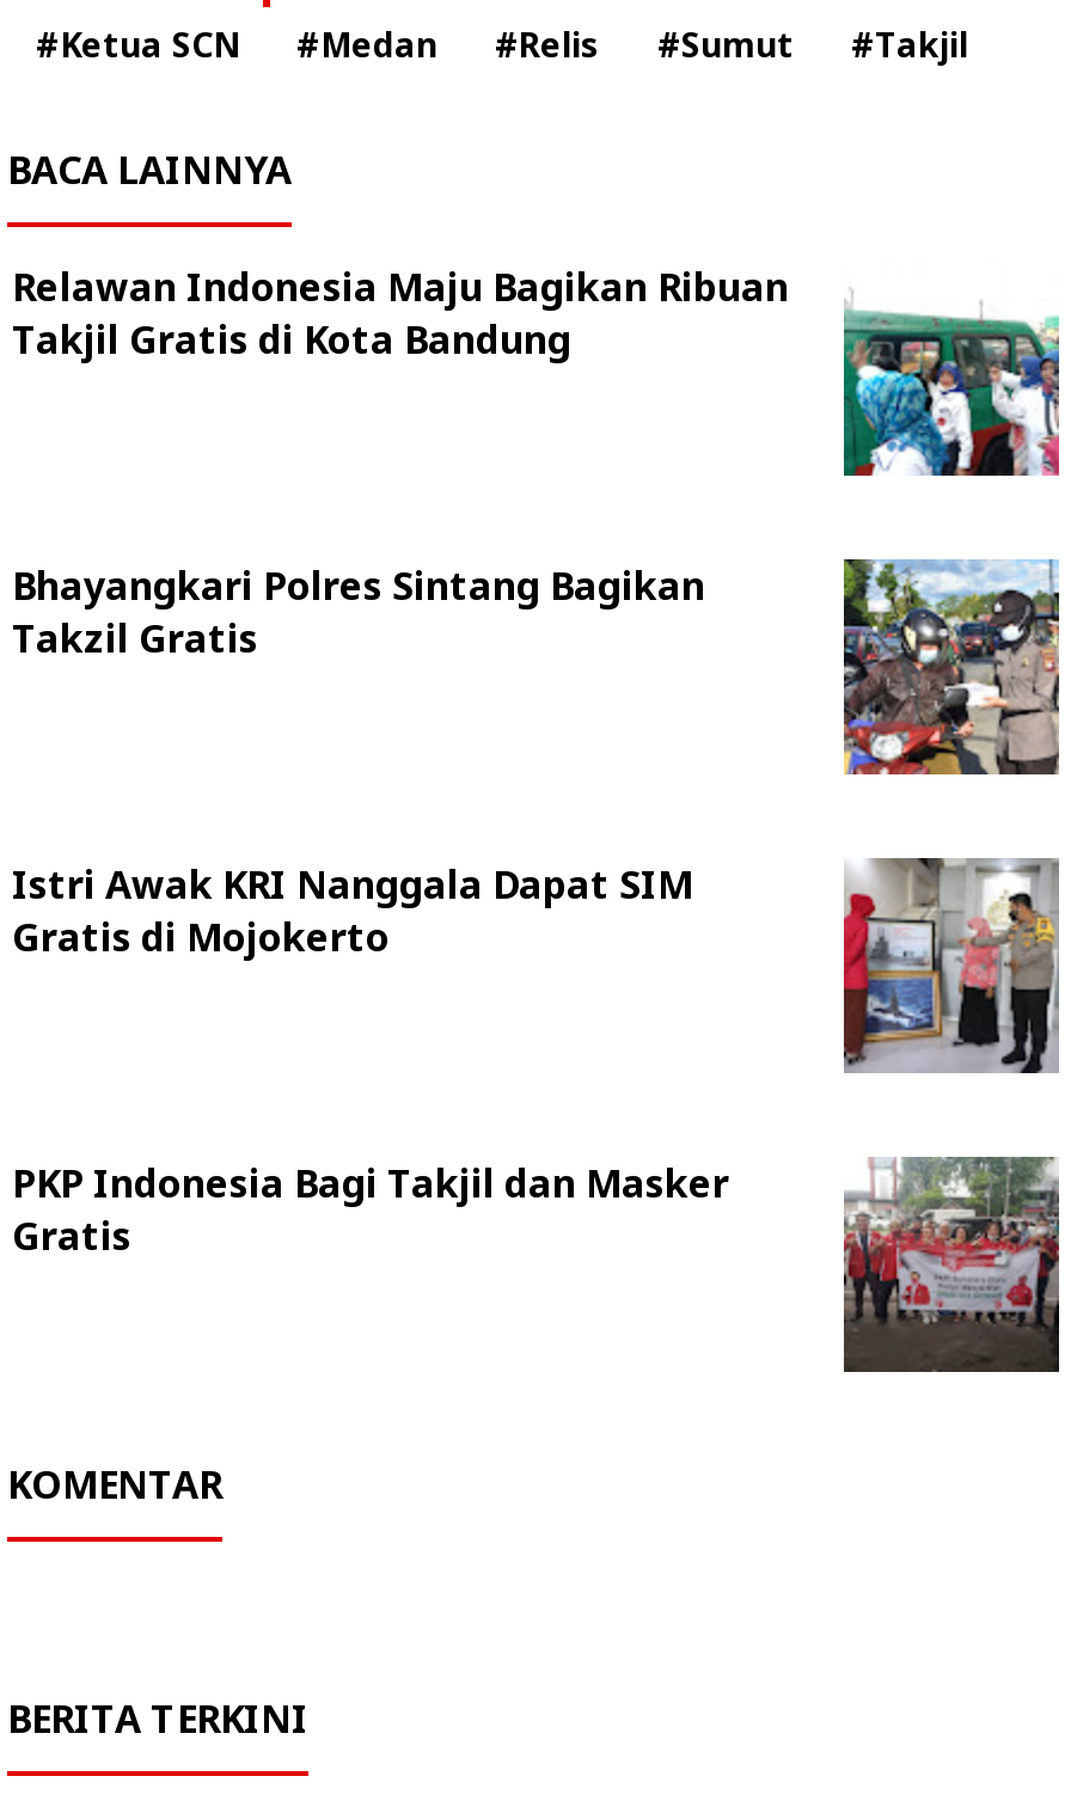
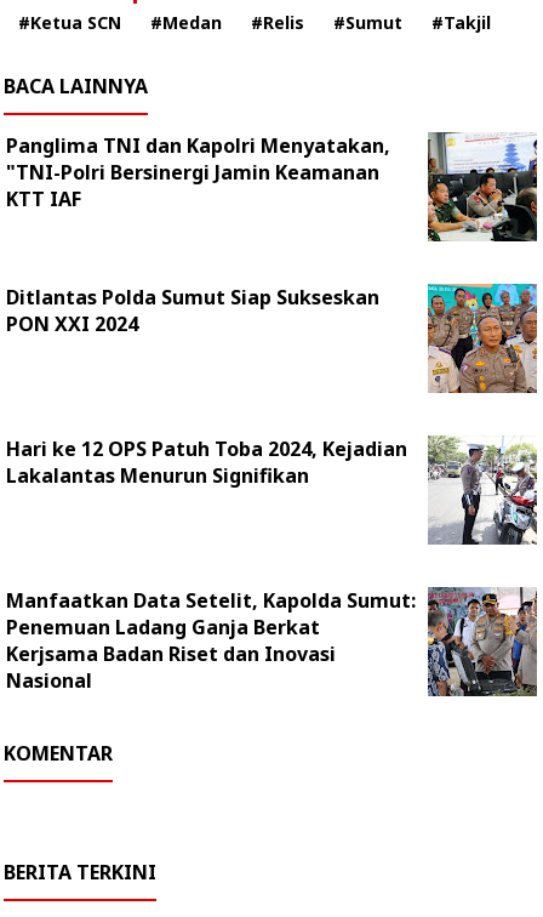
- [image]
- Relawan Indonesia Maju Bagikan Ribuan
- Takjil Gratis di Kota Bandung
+ [image]
+ Panglima TNI dan Kapolri Menyatakan,
+ "TNI-Polri Bersinergi Jamin Keamanan
+ KTT IAF

- Bhayangkari Polres Sintang Bagikan
- Takzil Gratis
+ Ditlantas Polda Sumut Siap Sukseskan
+ PON XXI 2024

- [image]
+ [image]

- Istri Awak KRI Nanggala Dapat SIM
- Gratis di Mojokerto
+ Hari ke 12 OPS Patuh Toba 2024, Kejadian
+ Lakalantas Menurun Signifikan

- [image]
+ [image]

- PKP Indonesia Bagi Takjil dan Masker
- Gratis
+ Manfaatkan Data Setelit, Kapolda Sumut:
+ Penemuan Ladang Ganja Berkat
+ Kerjsama Badan Riset dan Inovasi
+ Nasional

- [image]
+ [image]
